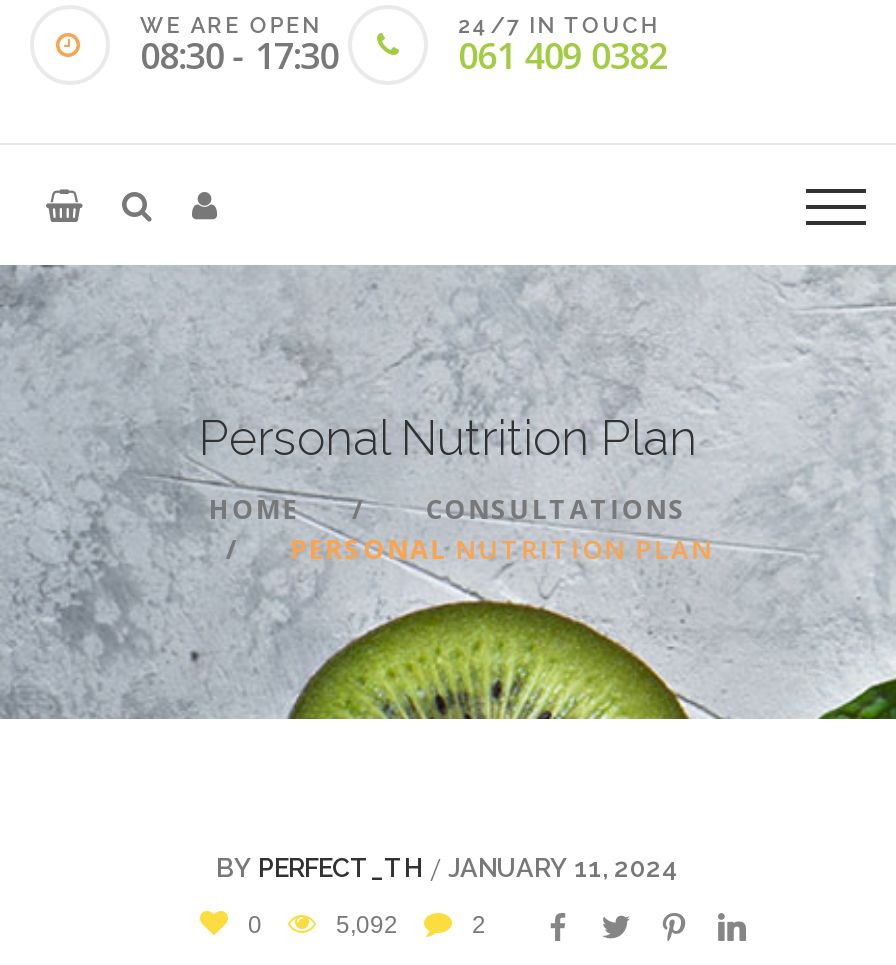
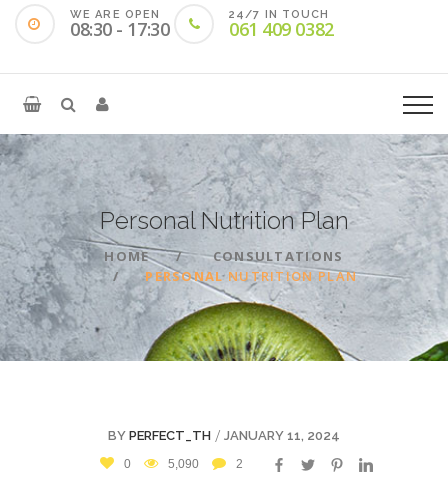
- 5,092
+ 5,090
